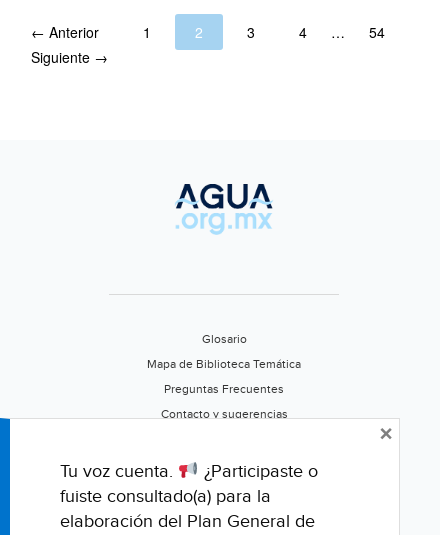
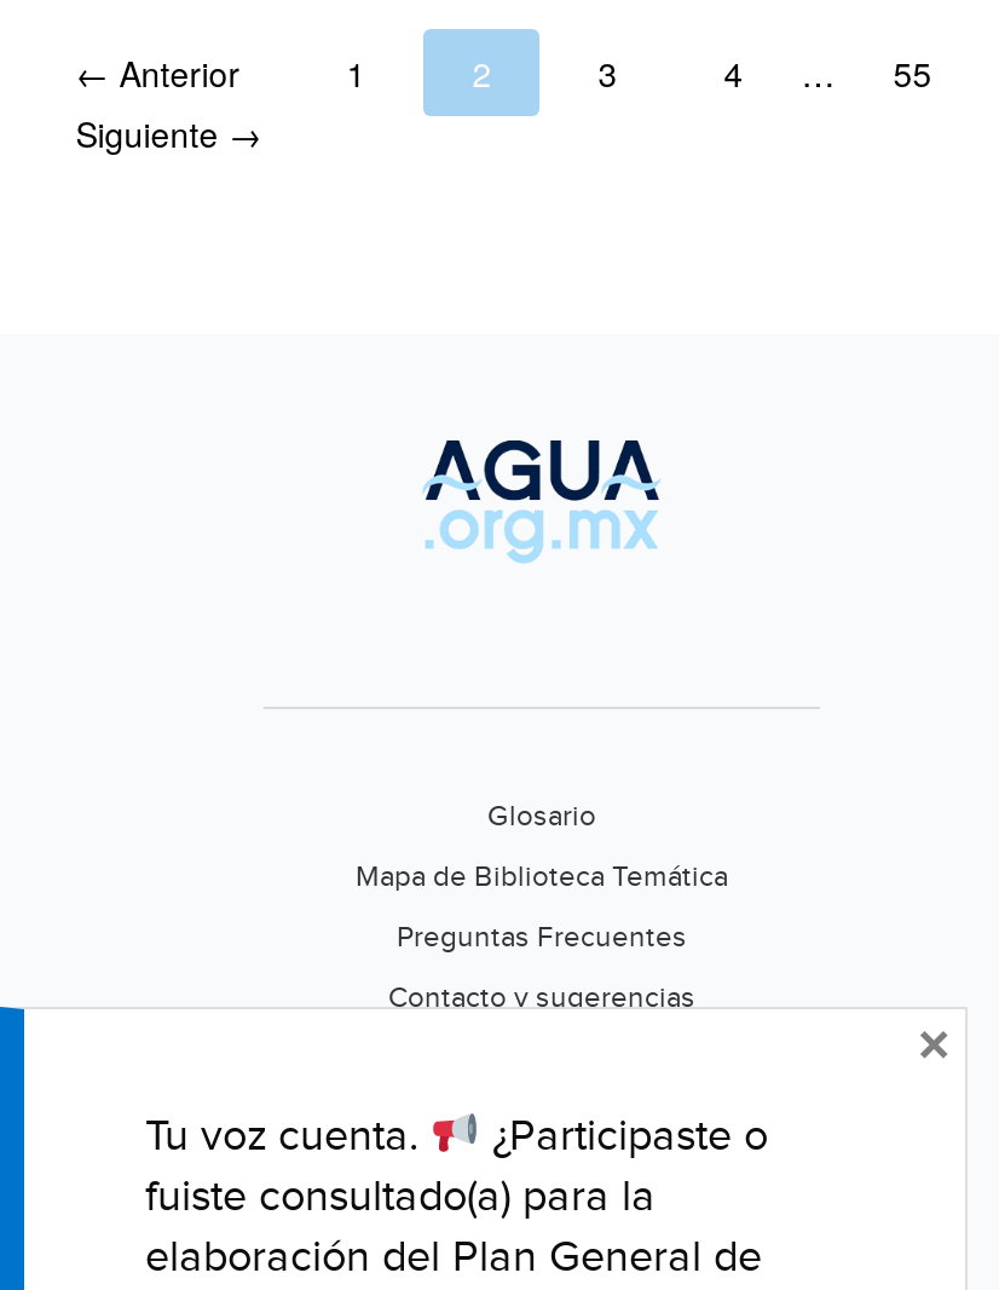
- 54
+ 55
